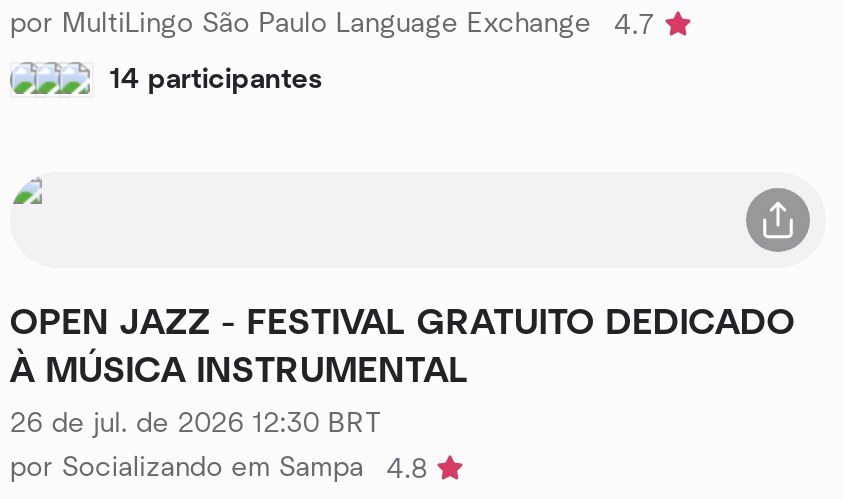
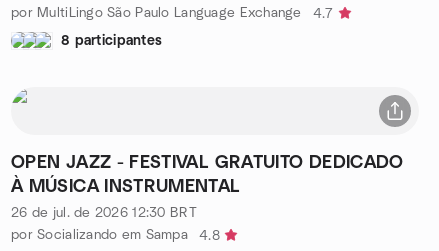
- 14 participantes
+ 8 participantes
